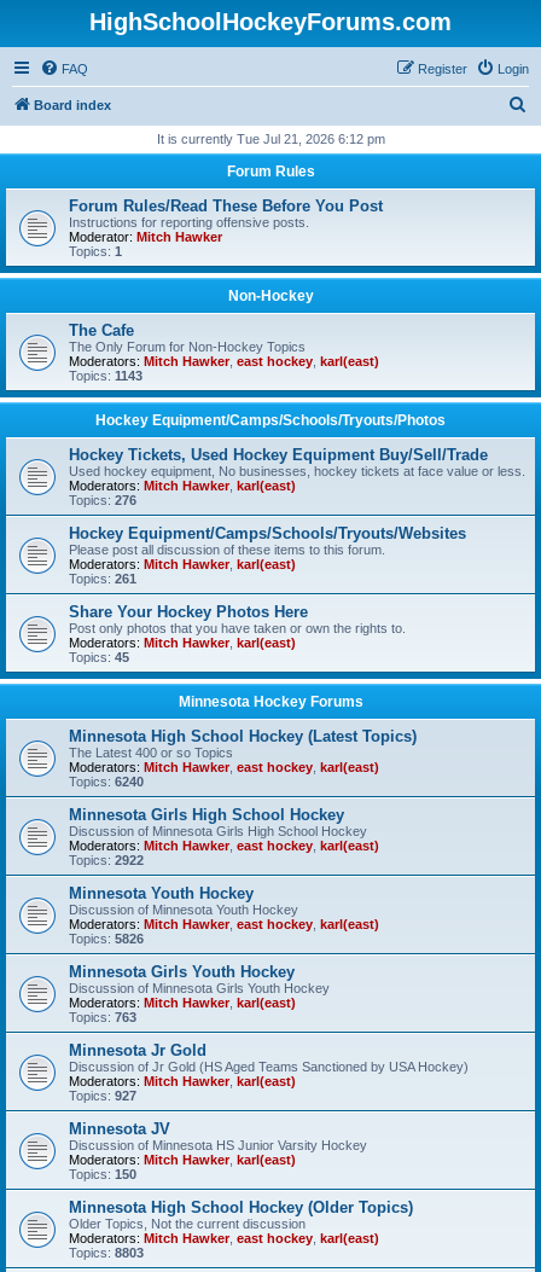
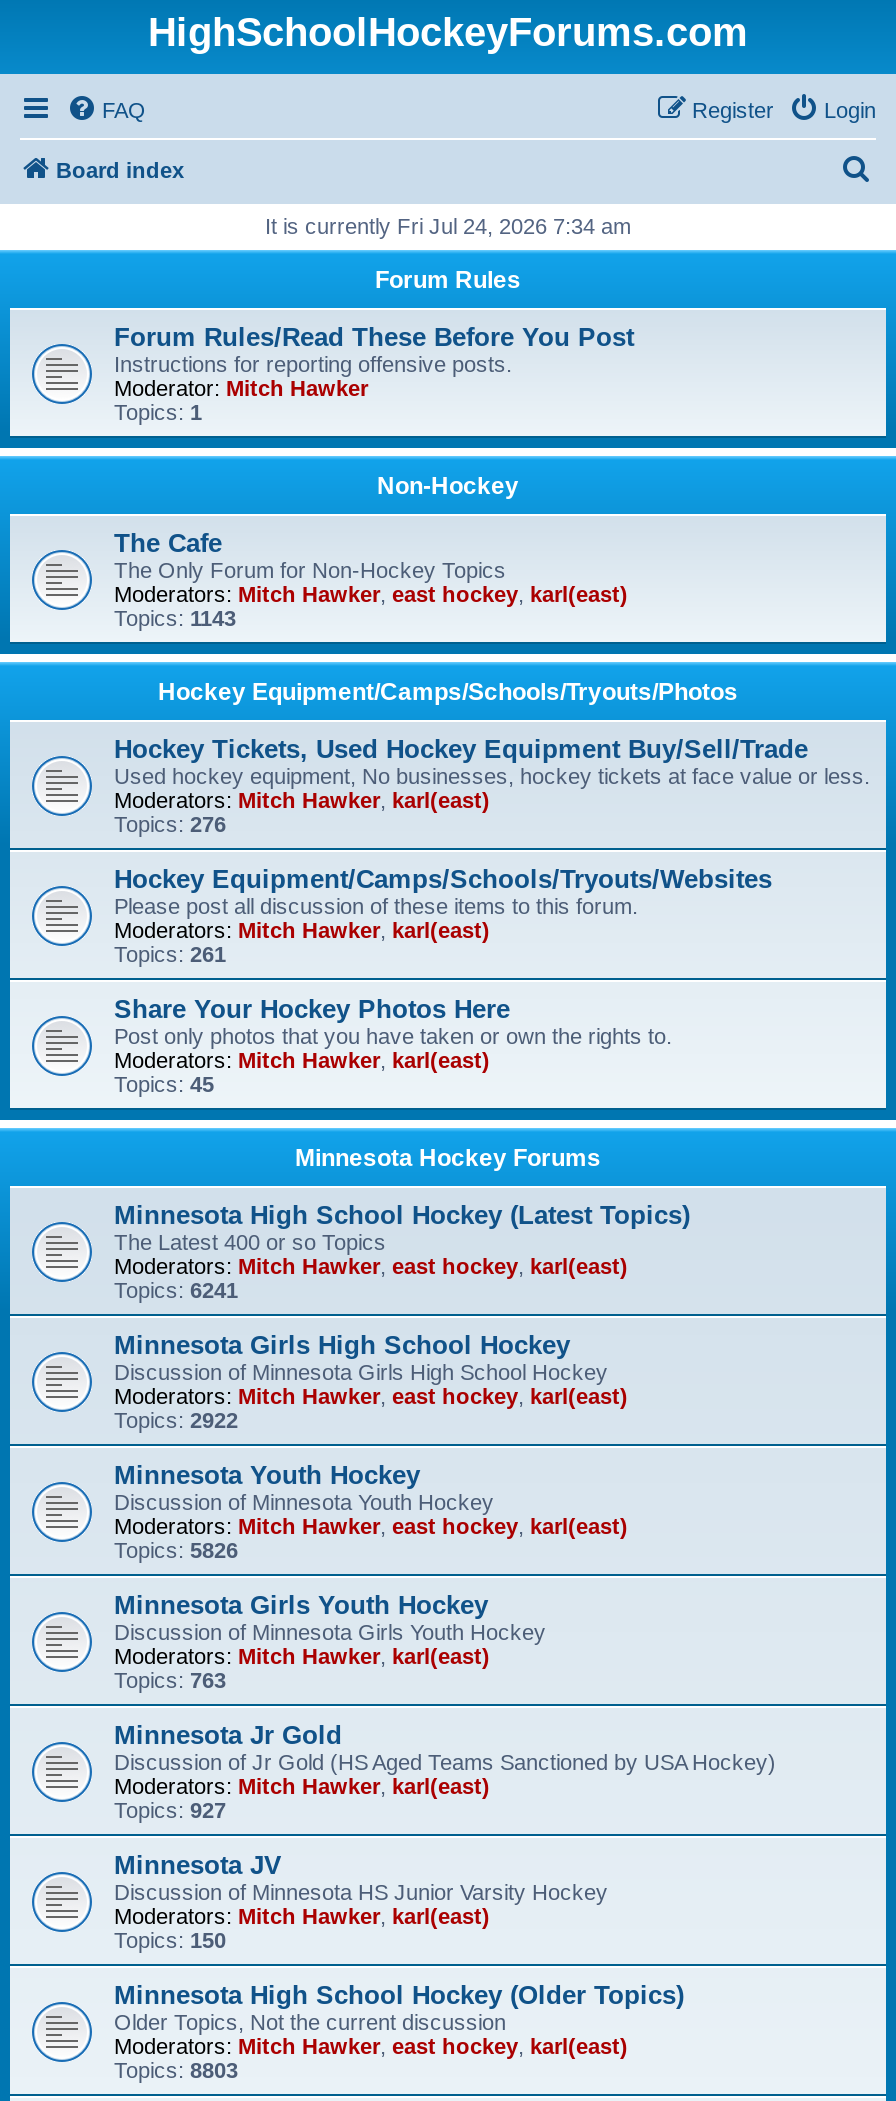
- It is currently Tue Jul 21, 2026 6:12 pm
+ It is currently Fri Jul 24, 2026 7:34 am

- Topics: 6240
+ Topics: 6241
